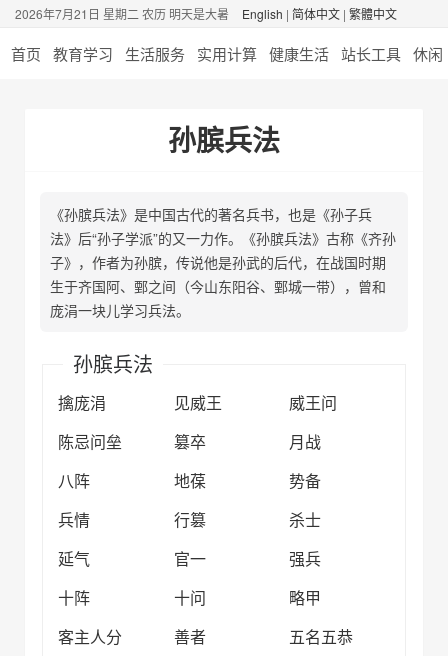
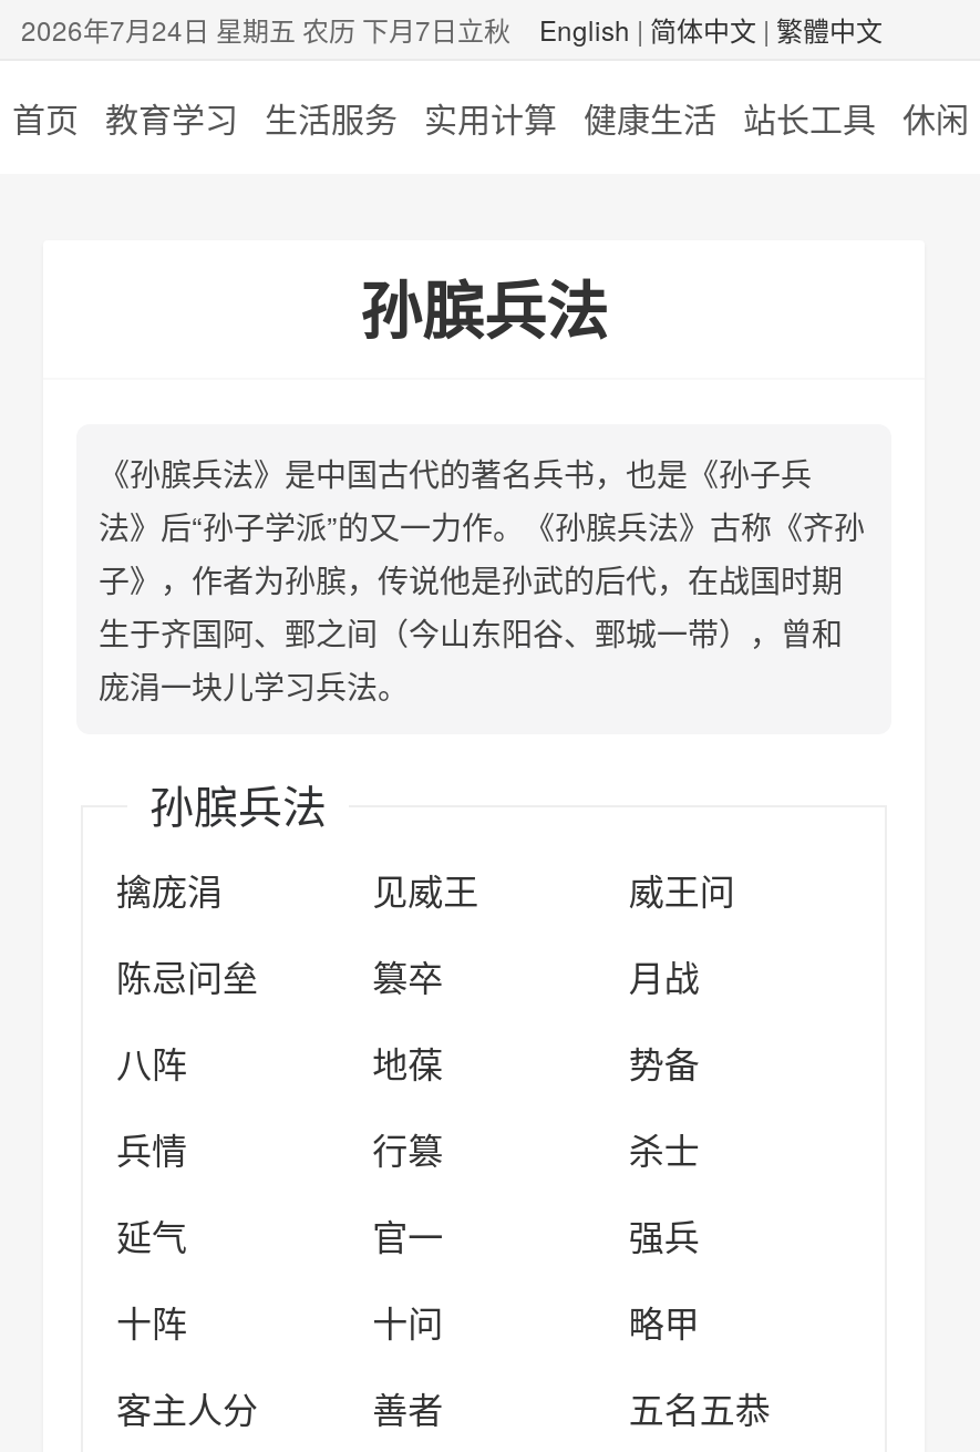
- 2026年7月21日 星期二 农历 明天是大暑
+ 2026年7月24日 星期五 农历 下月7日立秋
